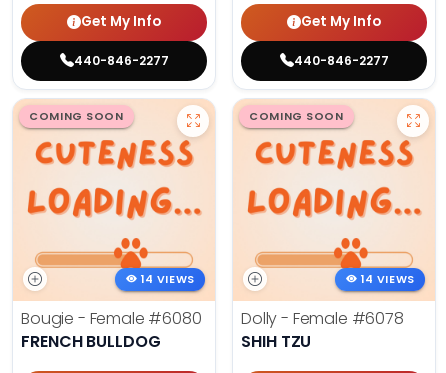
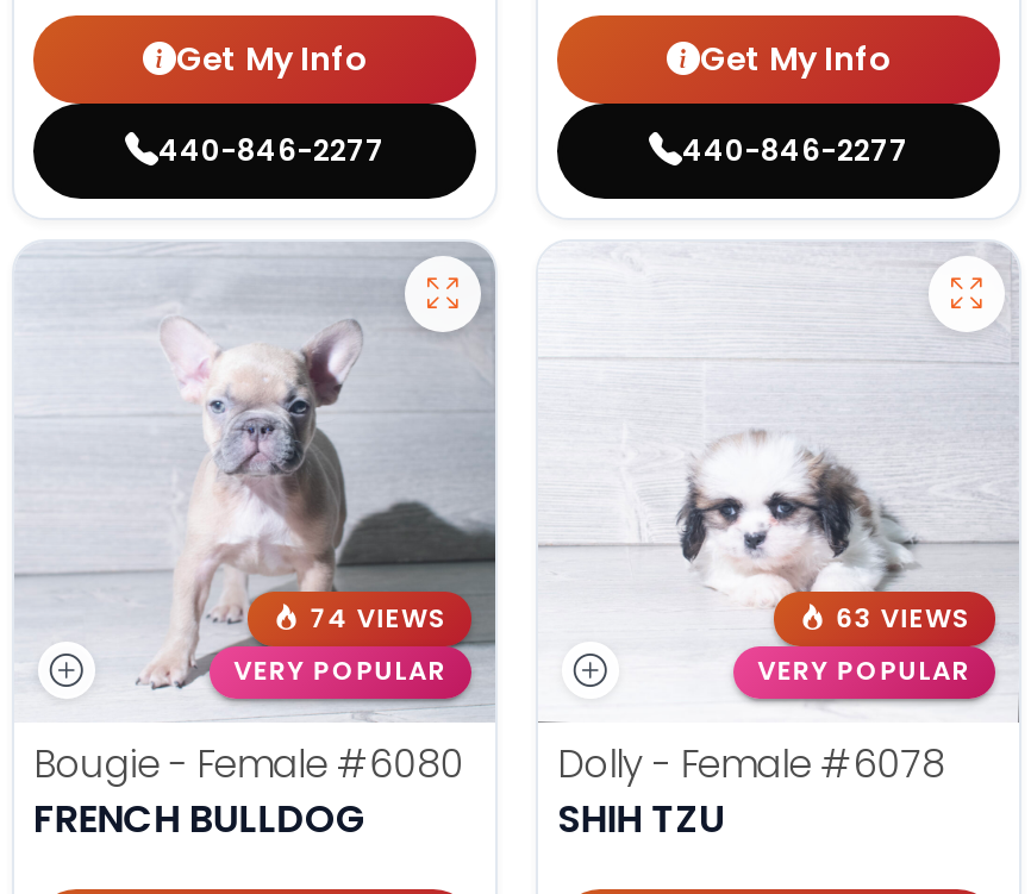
- [image]
- COMING SOON
+ [image]
+ 74 VIEWS

- [image]
- COMING SOON
+ [image]
+ 63 VIEWS

- 14 VIEWS
+ VERY POPULAR

- 14 VIEWS
+ VERY POPULAR
